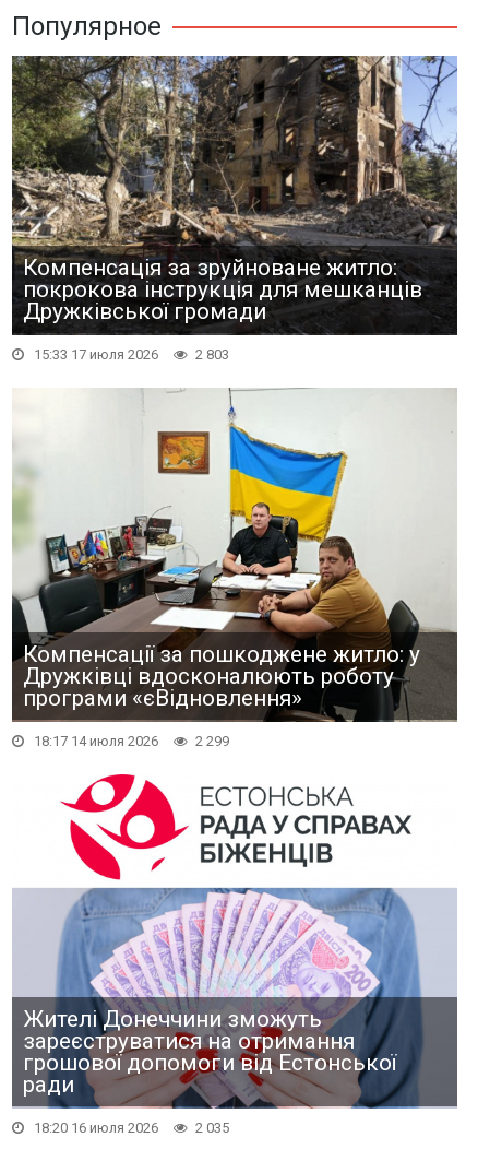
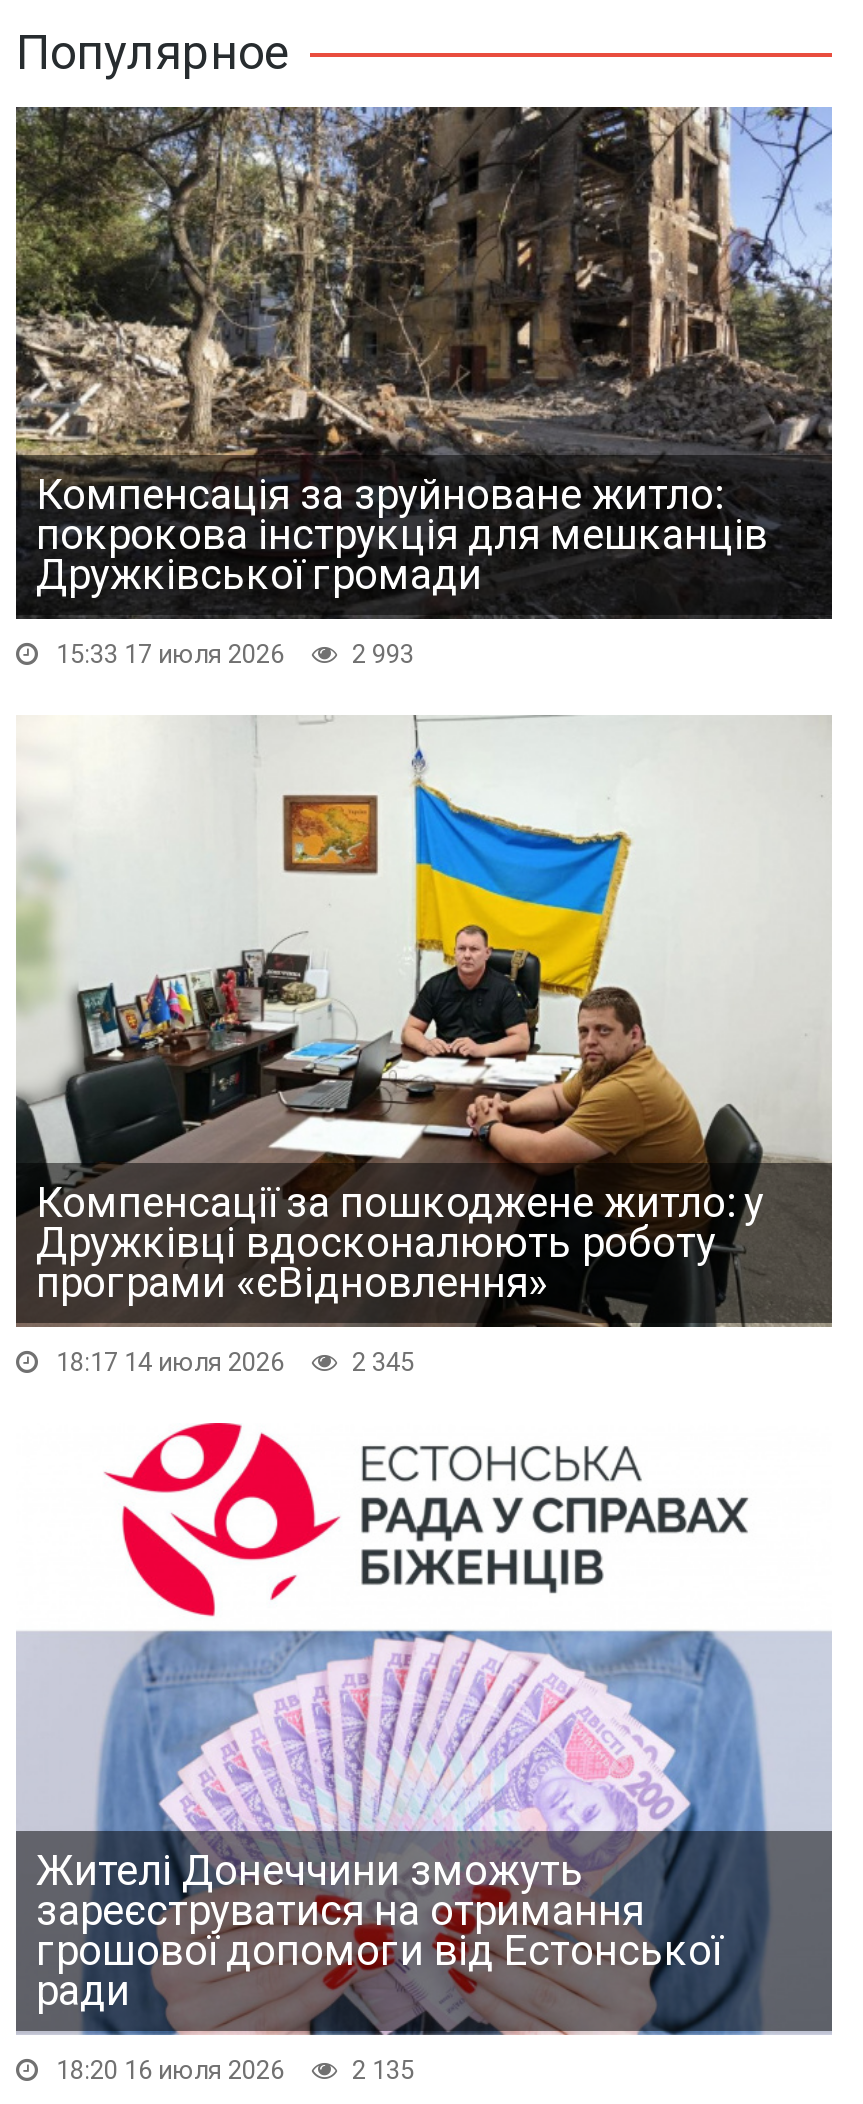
- 2 803
+ 2 993

- 2 299
+ 2 345

- 2 035
+ 2 135
